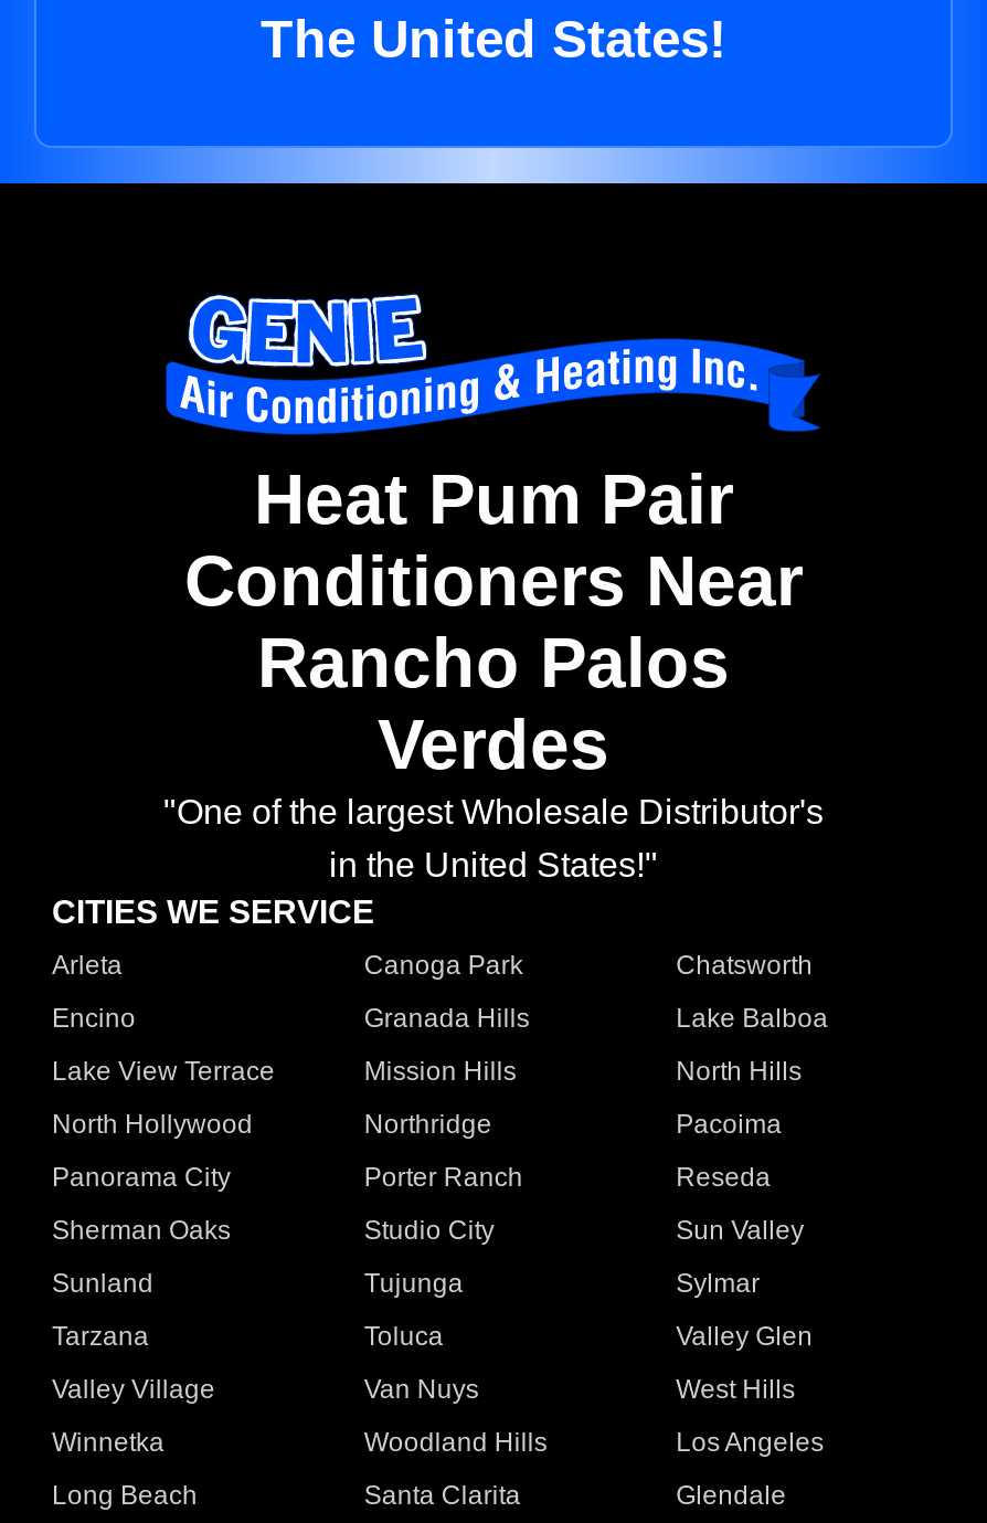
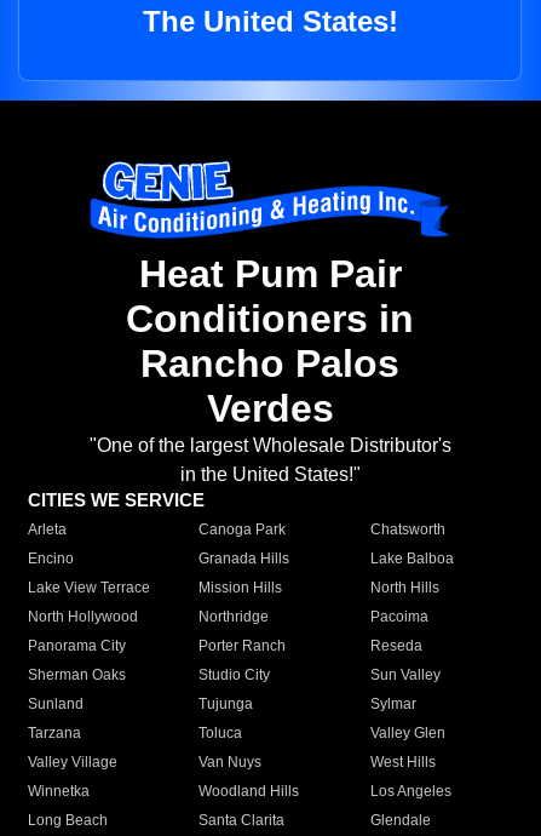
- Conditioners Near
+ Conditioners in
